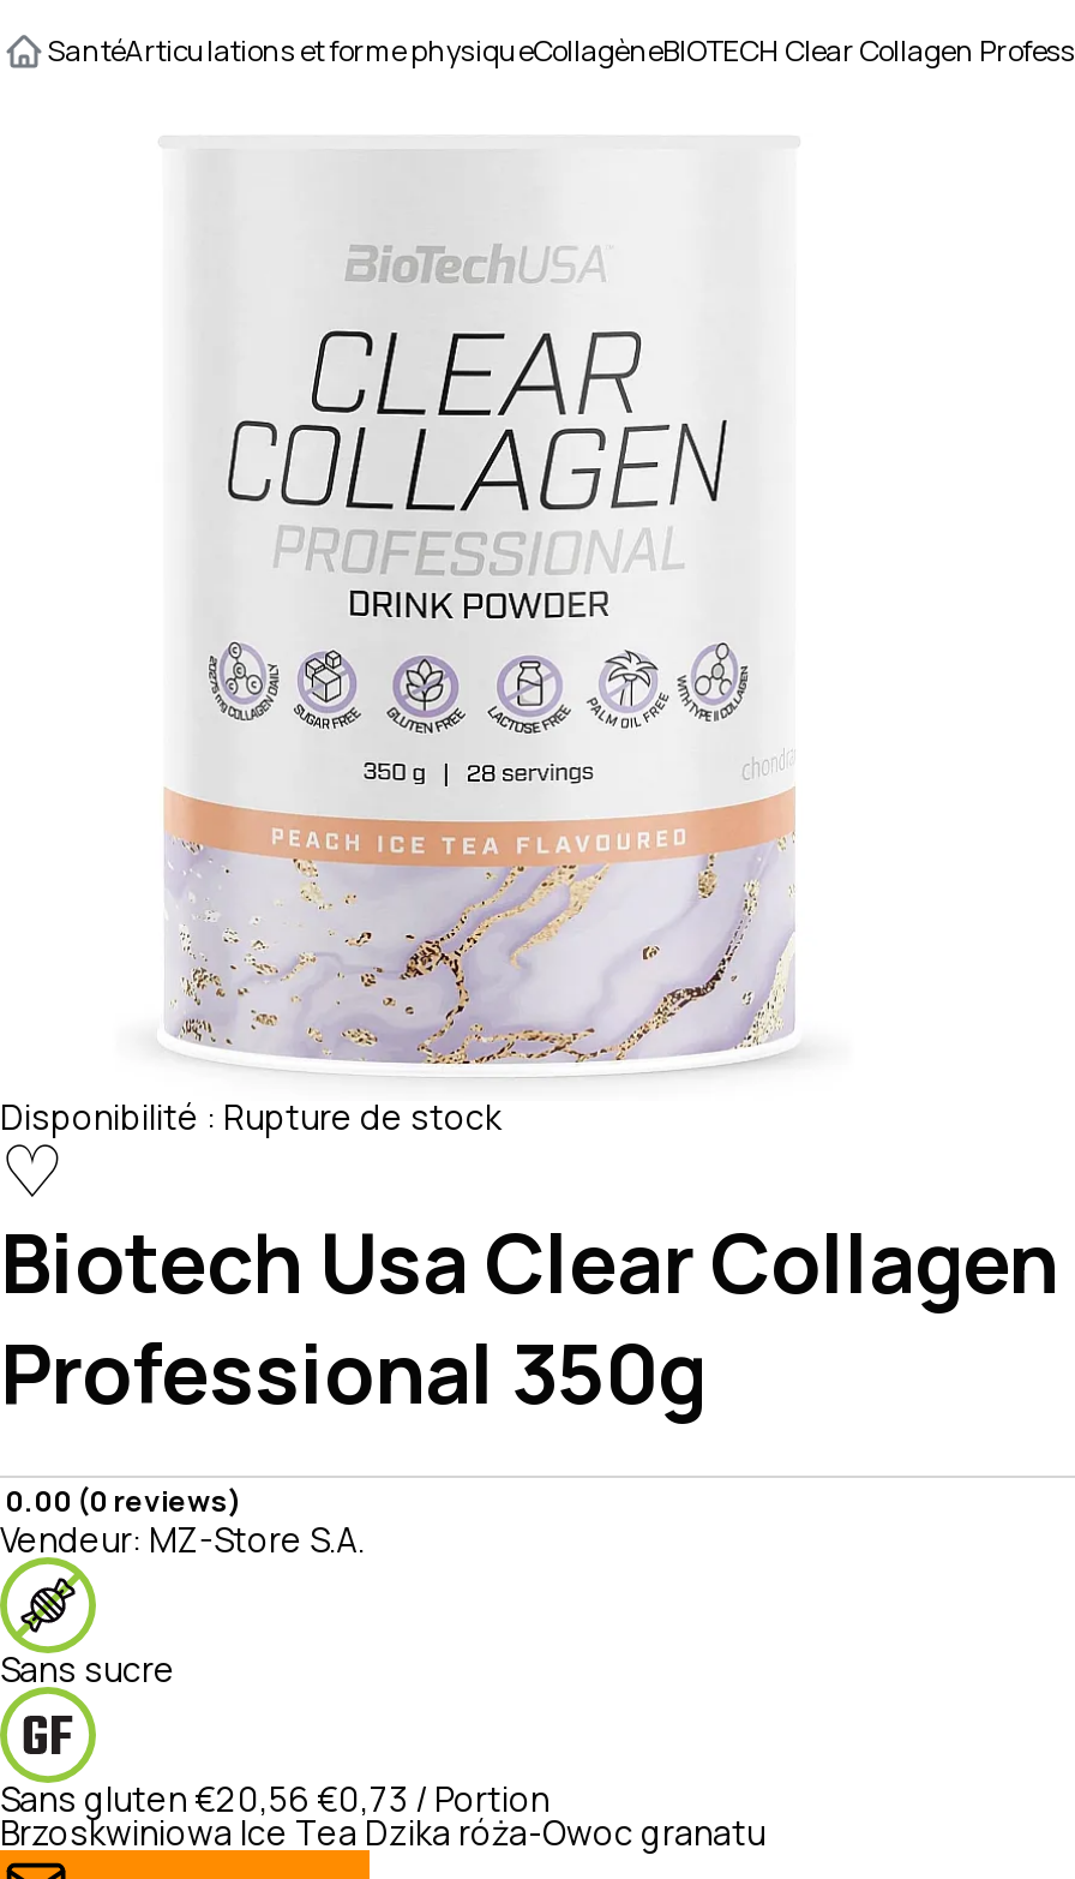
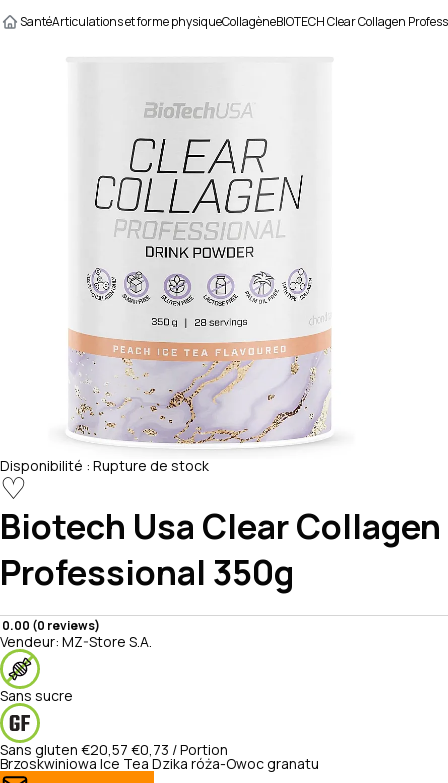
- Sans gluten €20,56 €0,73 / Portion
+ Sans gluten €20,57 €0,73 / Portion
